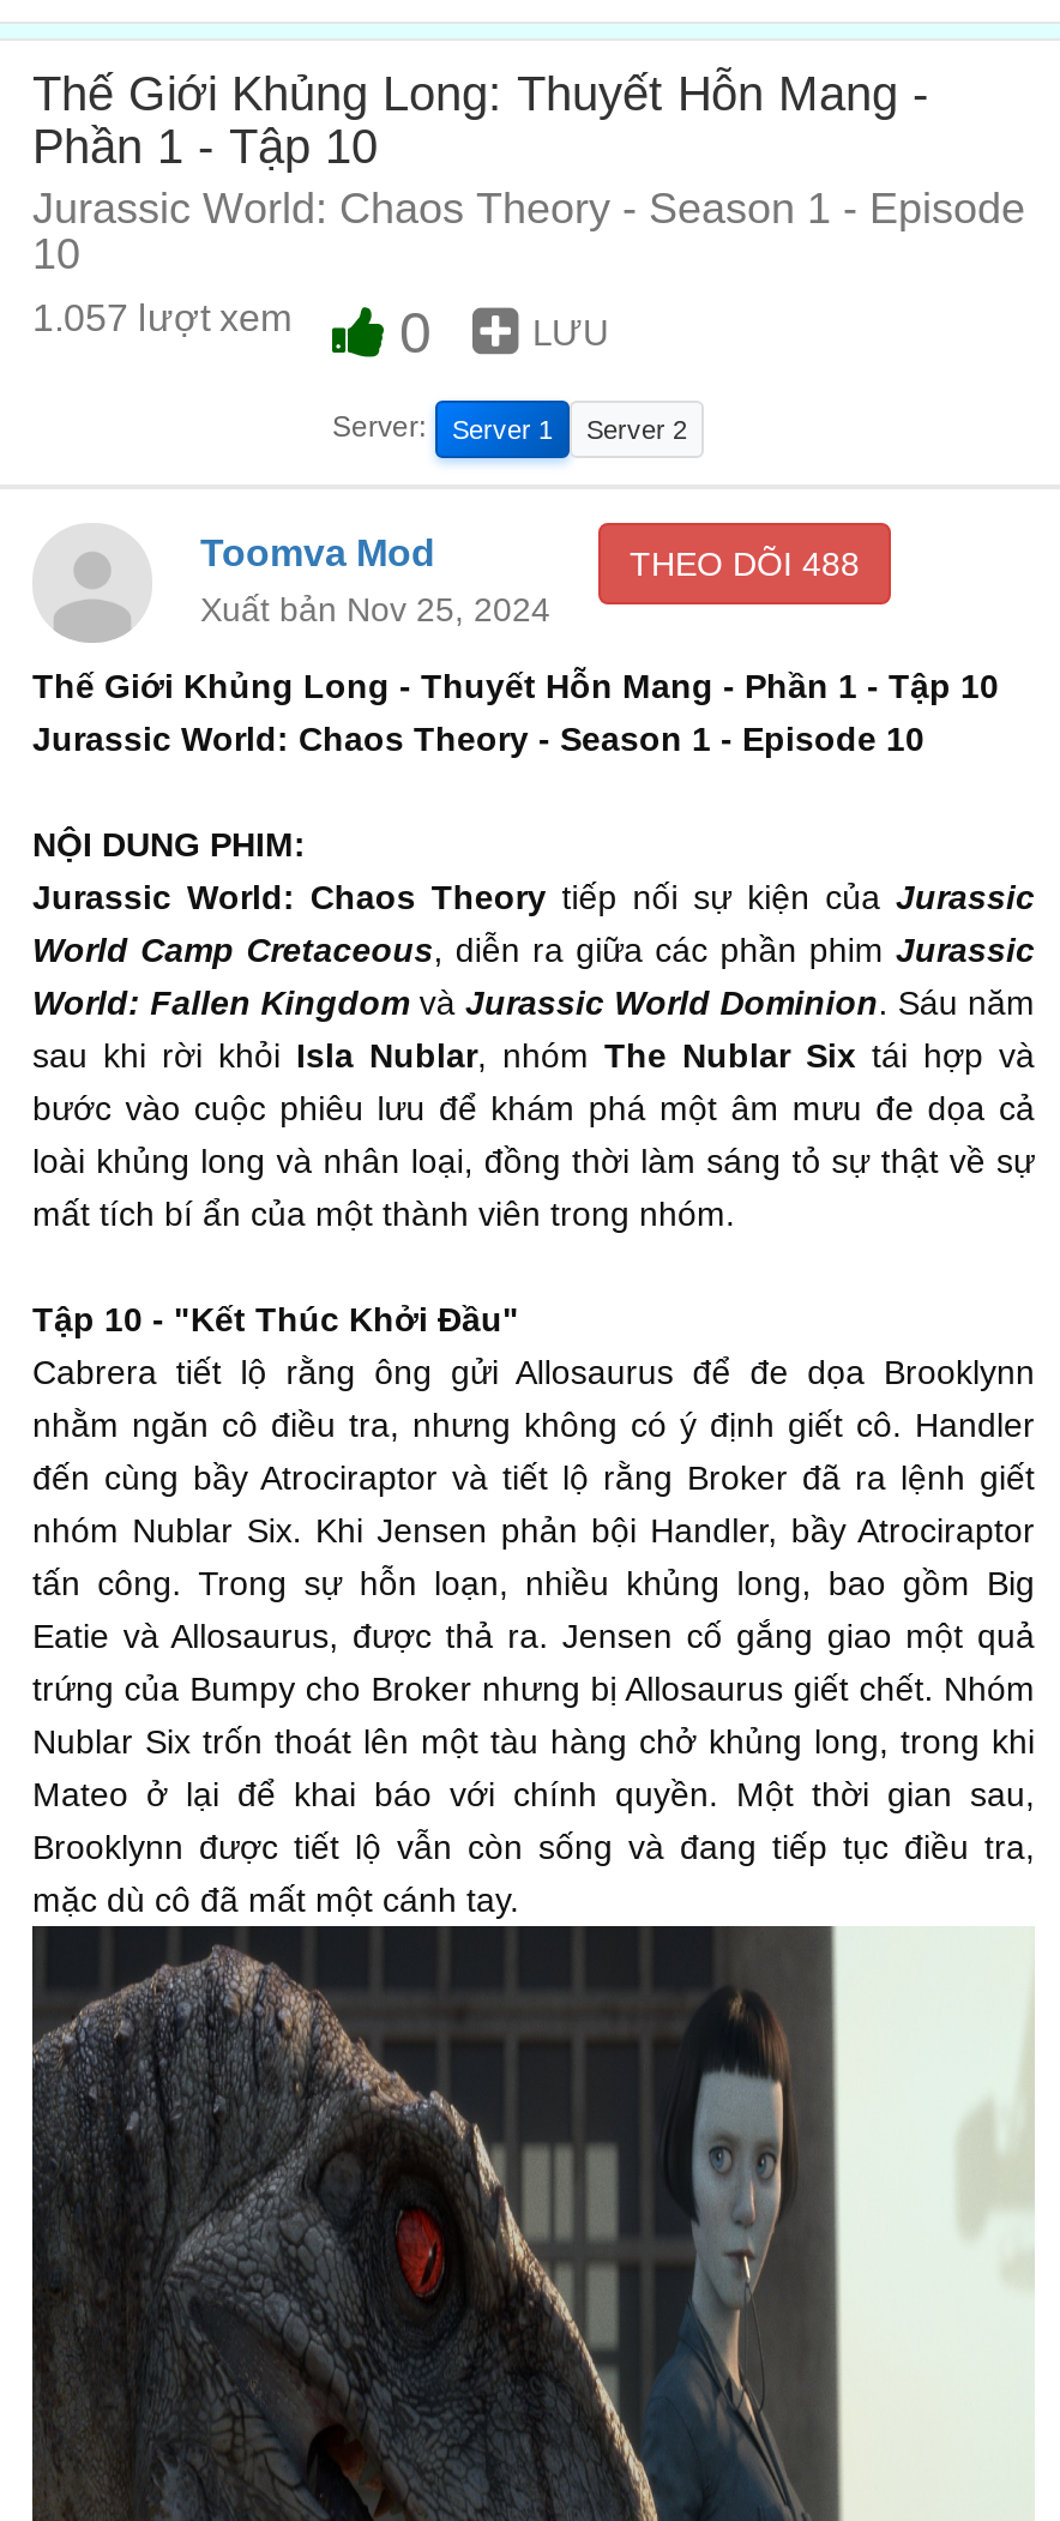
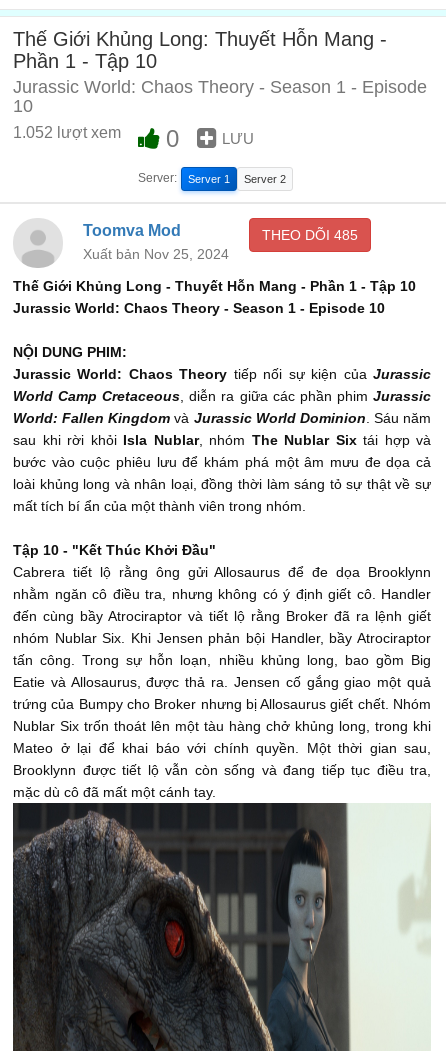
- 1.057 lượt xem
+ 1.052 lượt xem

- THEO DÕI 488
+ THEO DÕI 485
